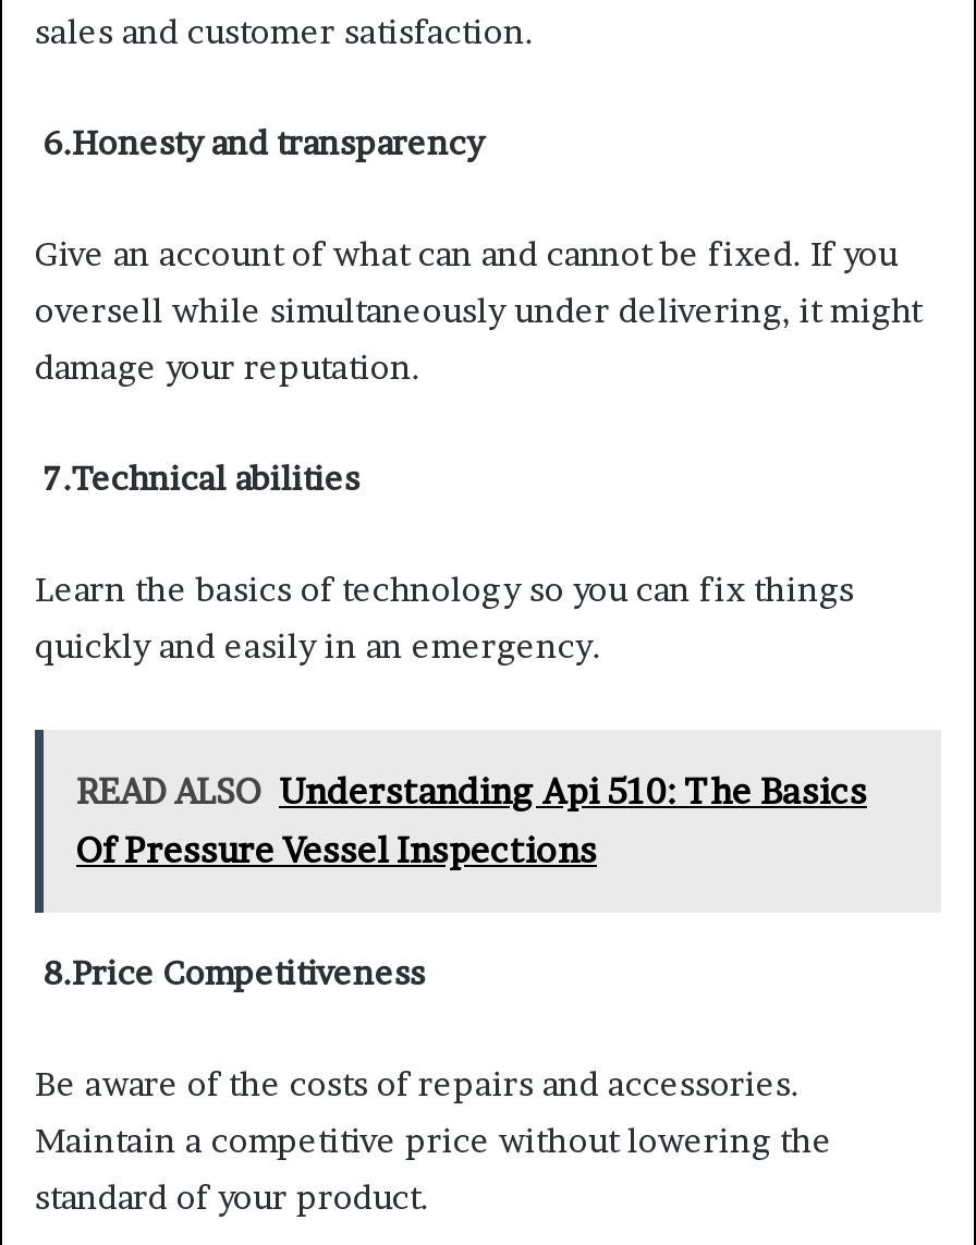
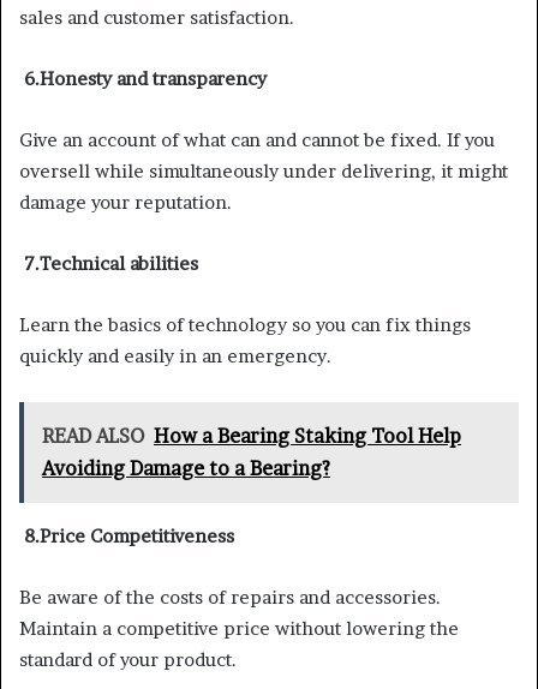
- READ ALSO Understanding Api 510: The Basics
- Of Pressure Vessel Inspections
+ READ ALSO How a Bearing Staking Tool Help
+ Avoiding Damage to a Bearing?
